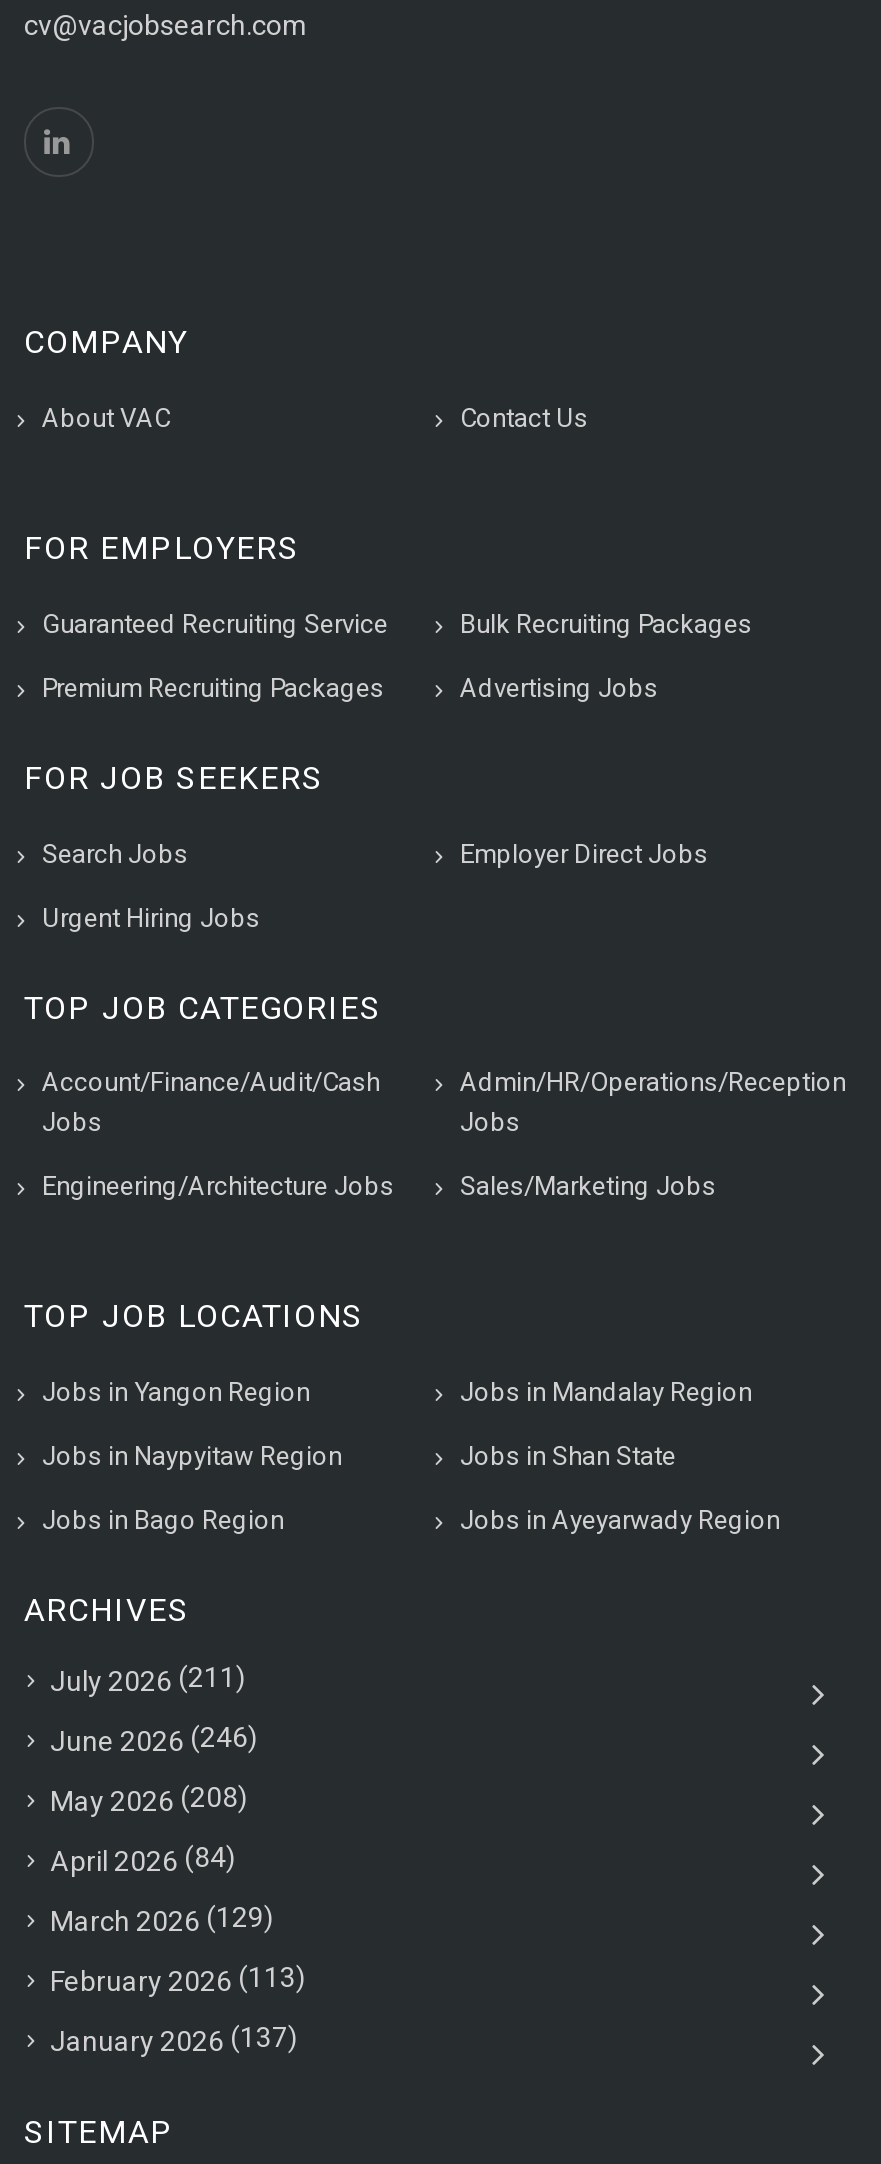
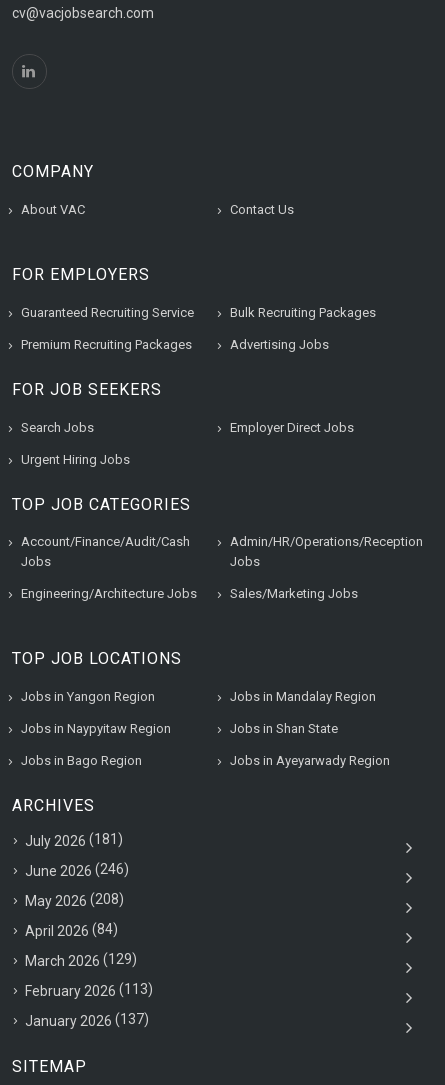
- July 2026 (211)
+ July 2026 (181)
